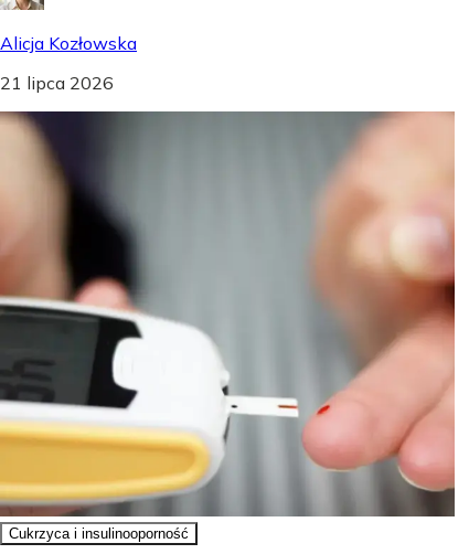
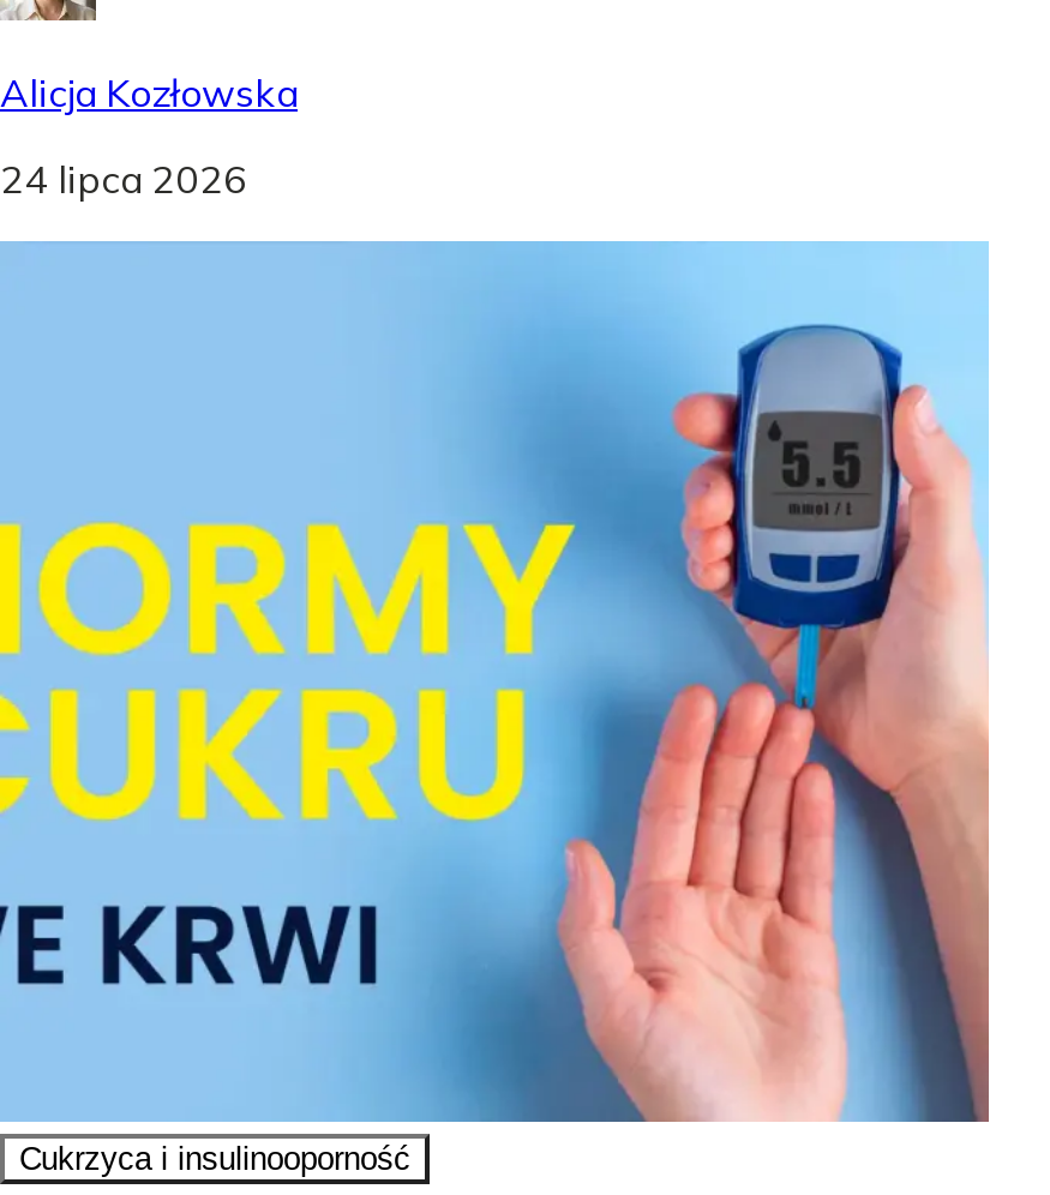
- 21 lipca 2026
+ 24 lipca 2026

- [image]
+ [image]
